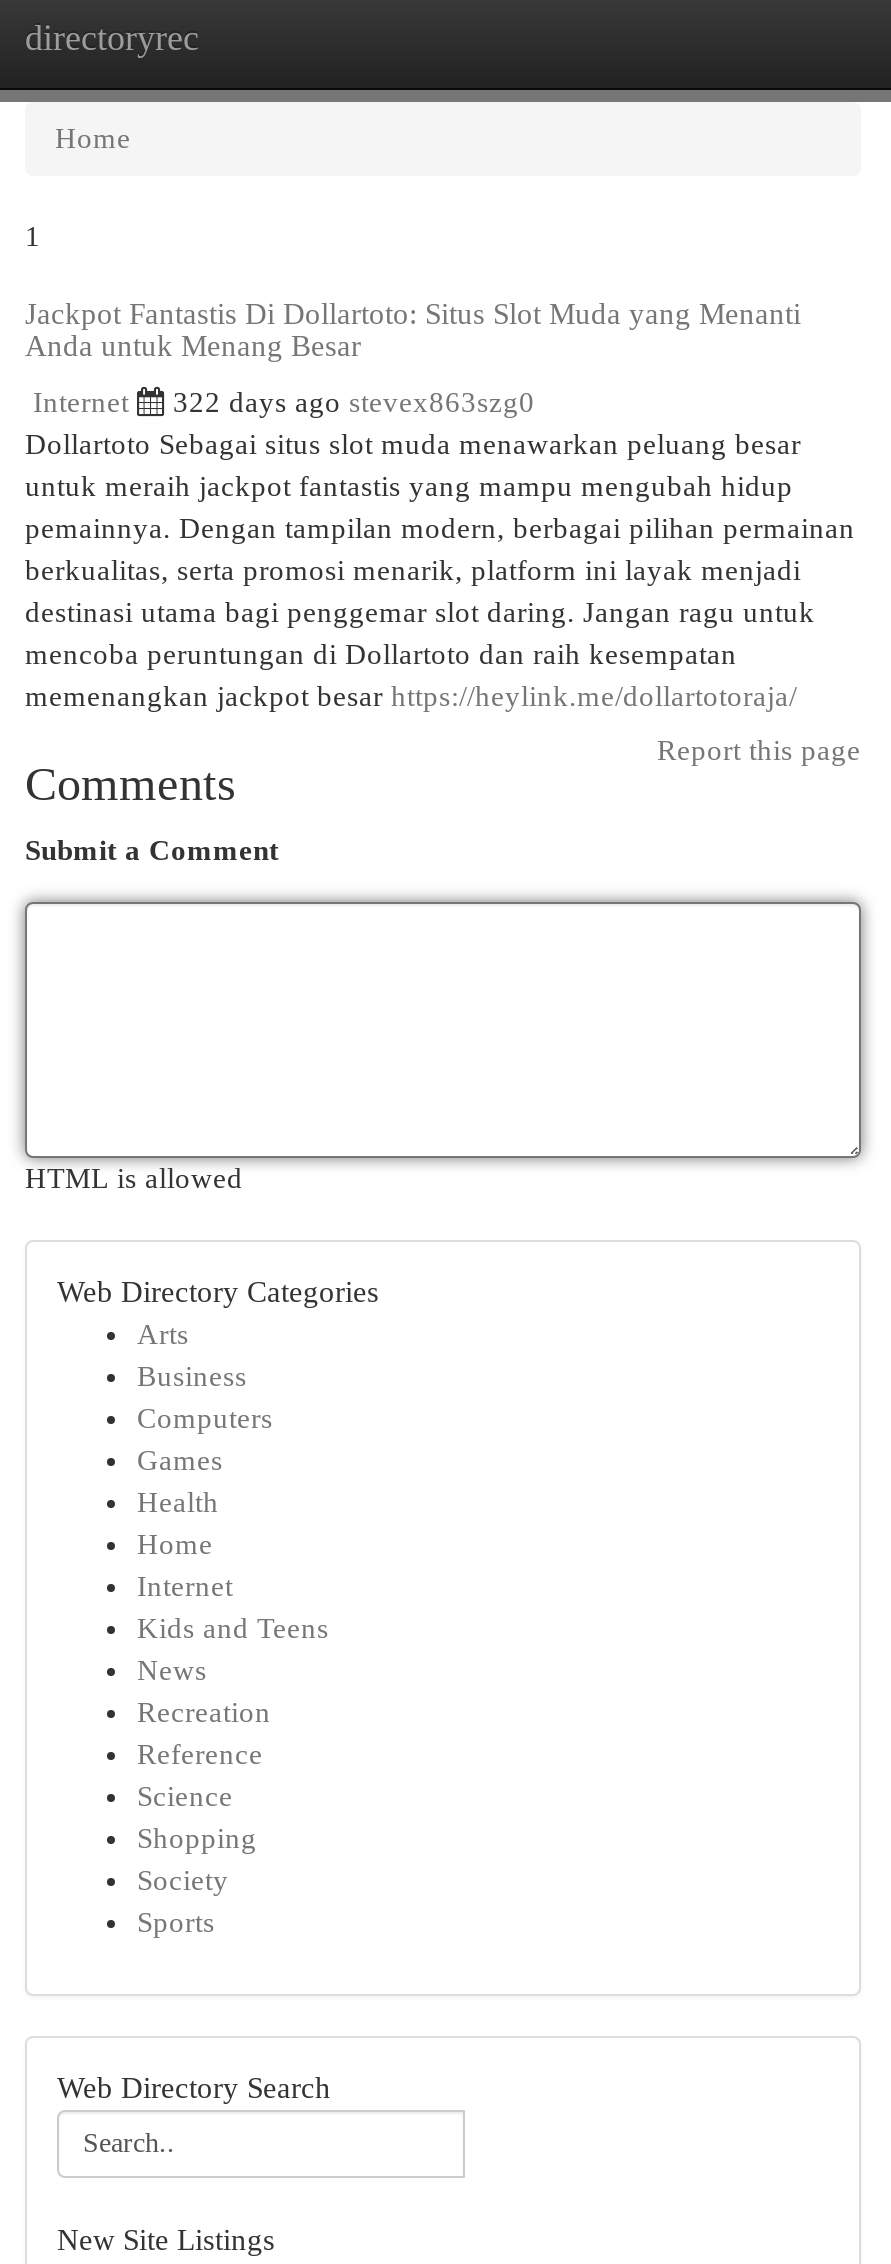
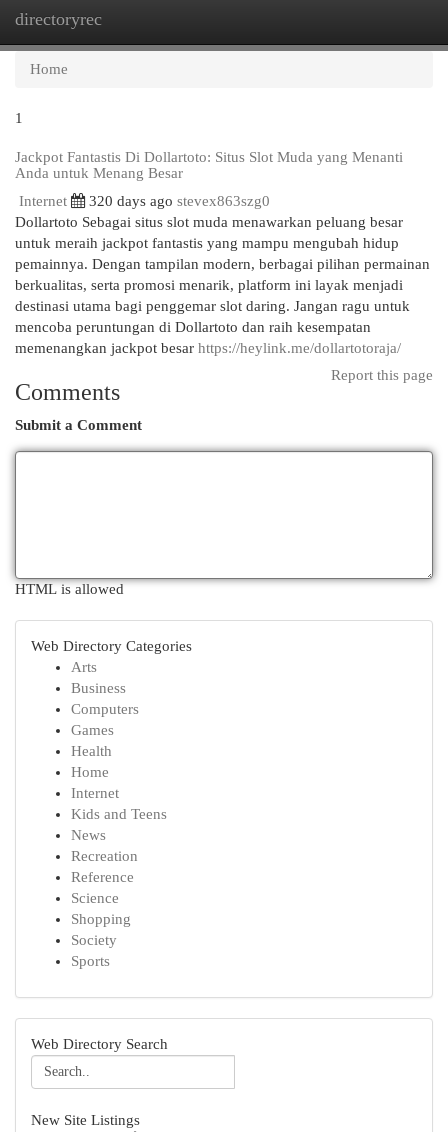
- 322 days ago stevex863szg0
+ 320 days ago stevex863szg0
